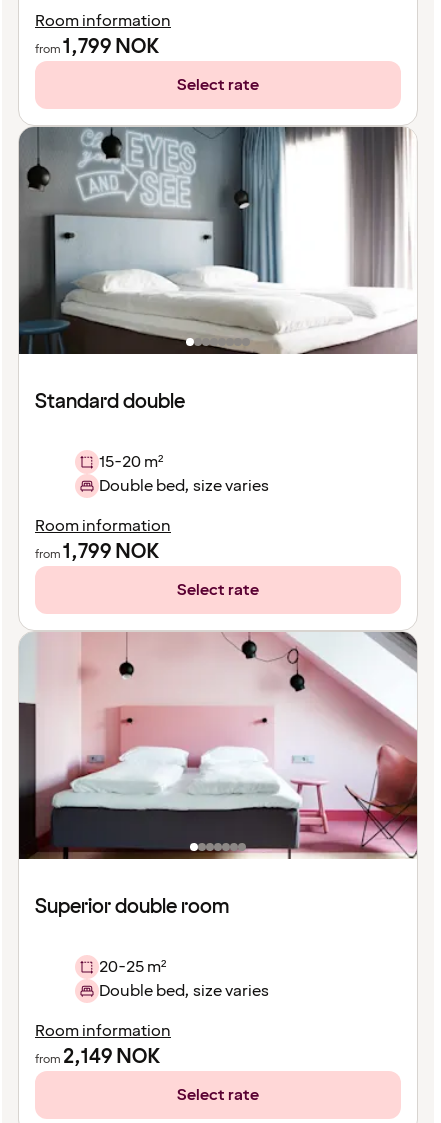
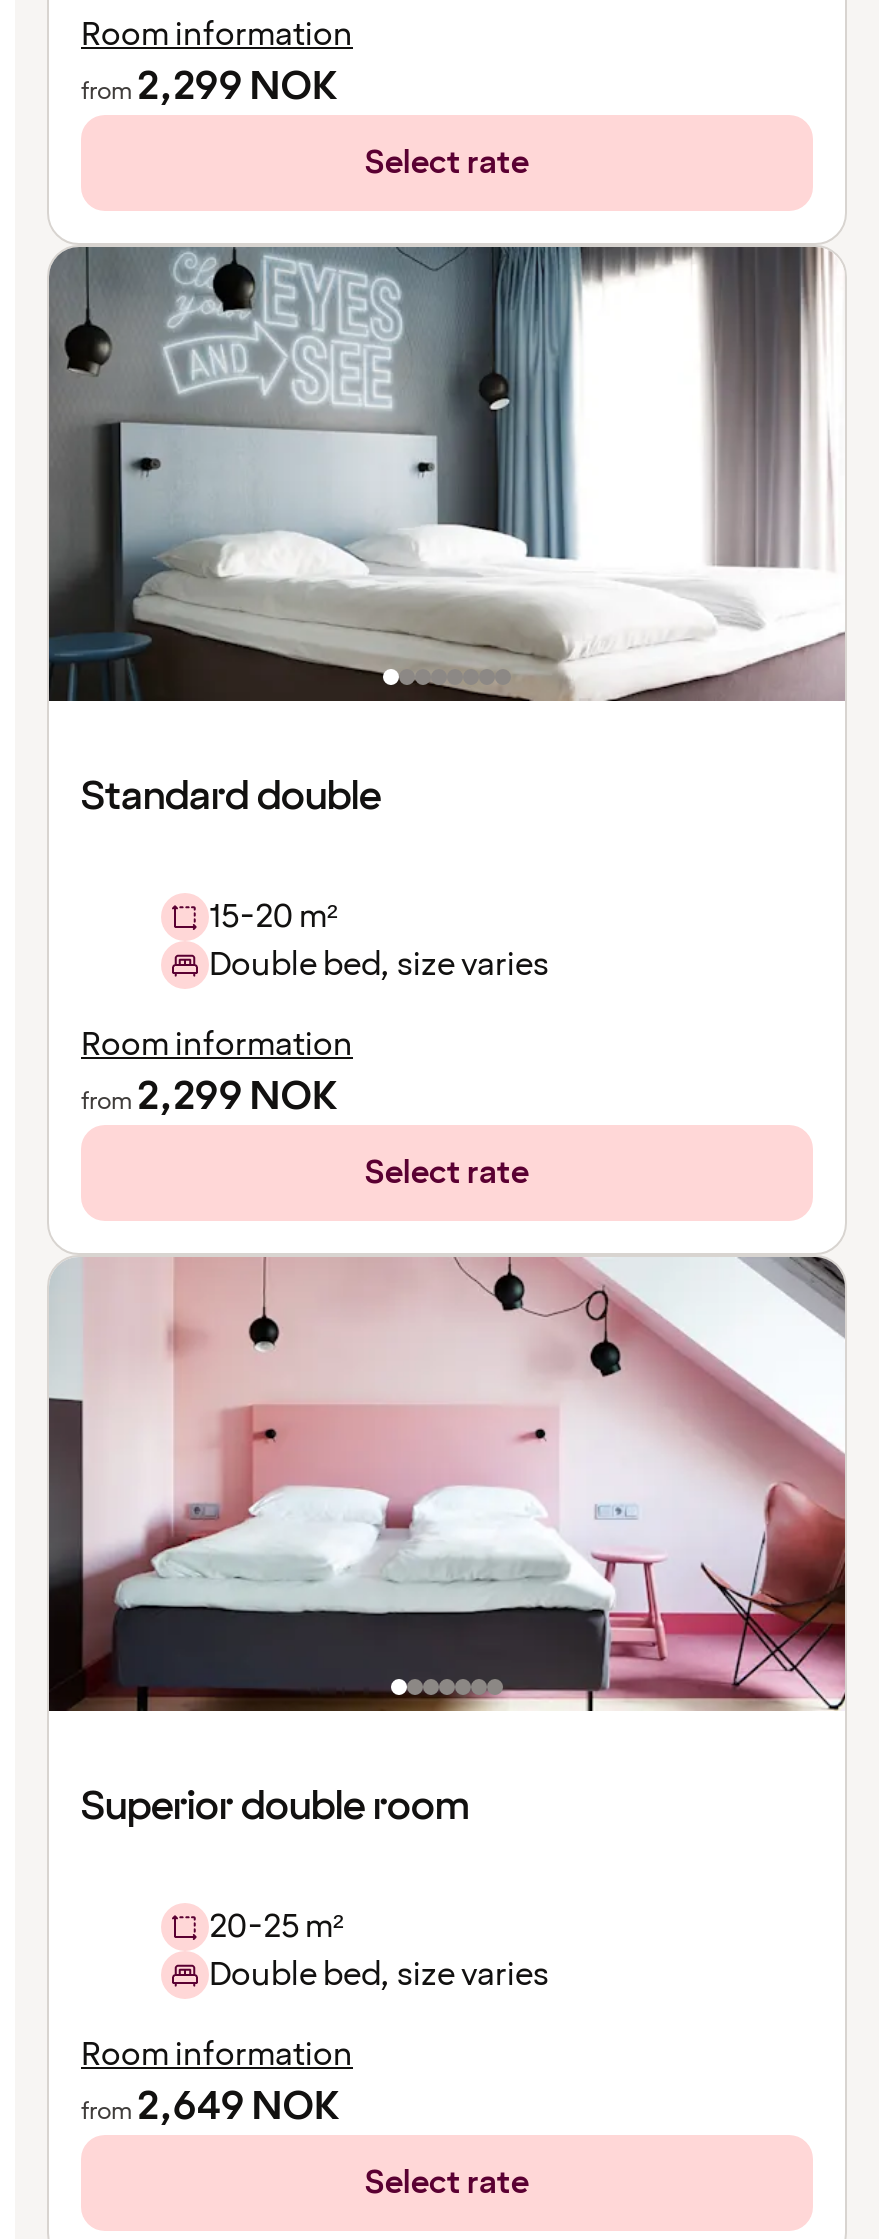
- from1,799 NOK
+ from2,299 NOK

- from1,799 NOK
+ from2,299 NOK

- from2,149 NOK
+ from2,649 NOK
